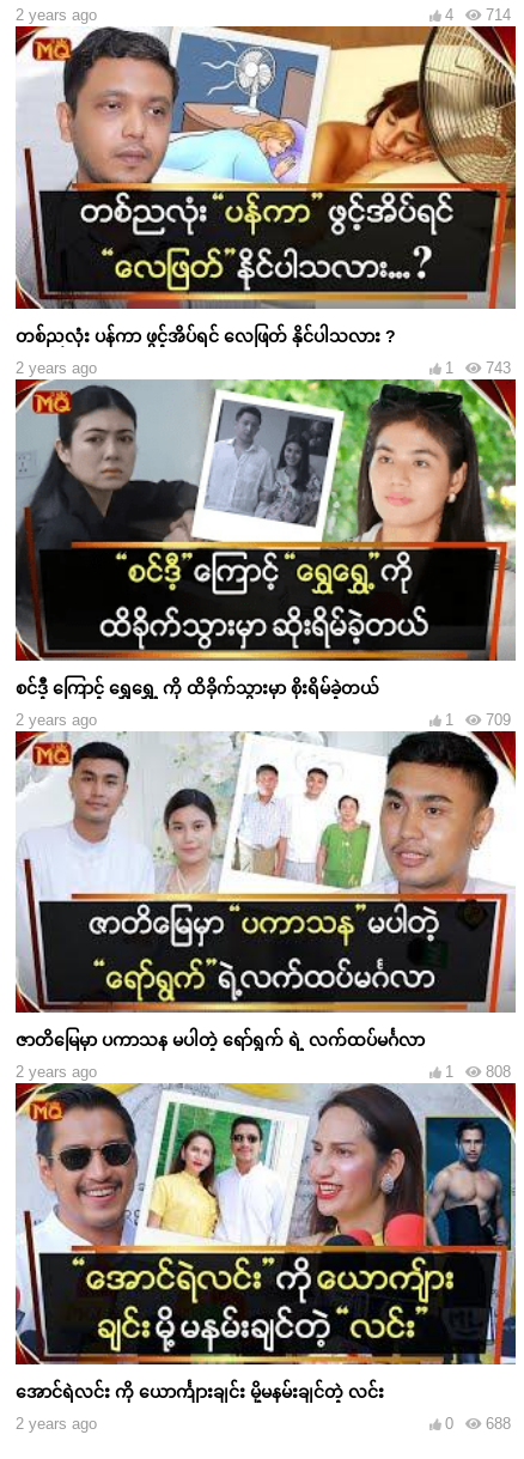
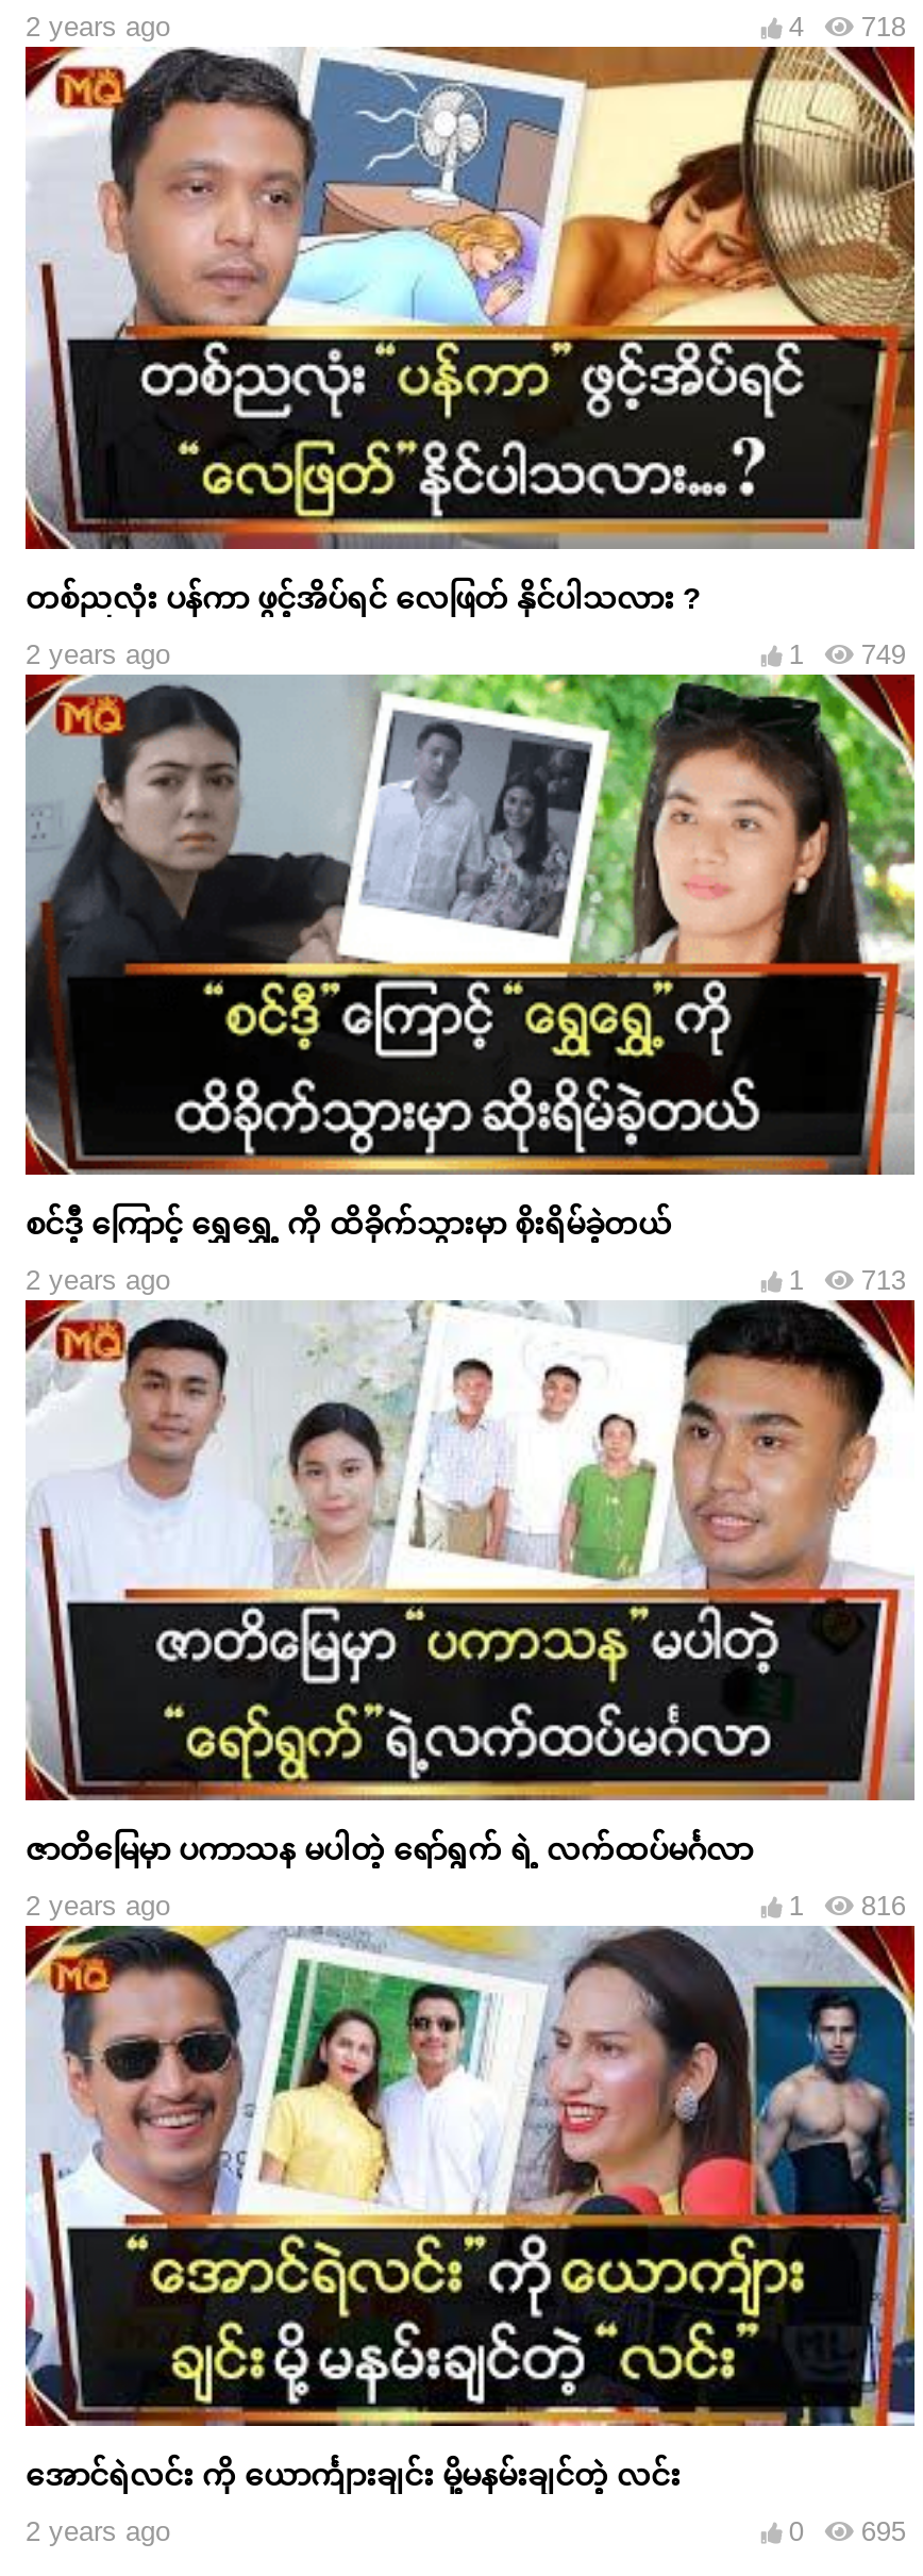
- 4 714
+ 4 718

- 1 743
+ 1 749

- 1 709
+ 1 713

- 1 808
+ 1 816

- 0 688
+ 0 695
